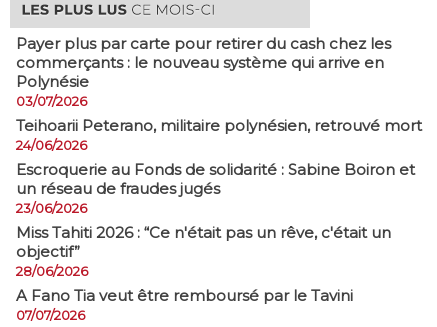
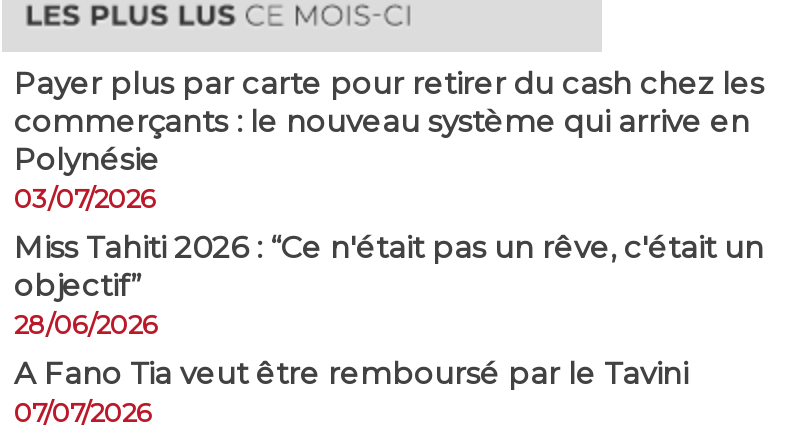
- Teihoarii Peterano, militaire polynésien, retrouvé mort
- 24/06/2026
- Escroquerie au Fonds de solidarité : Sabine Boiron et
- un réseau de fraudes jugés
- 23/06/2026
